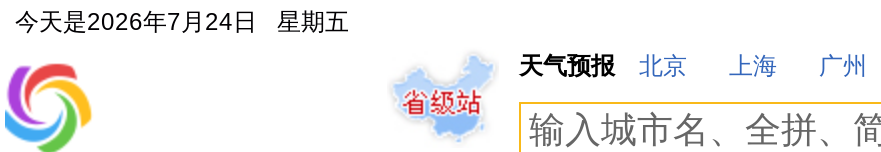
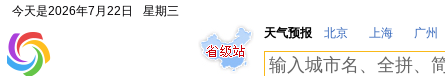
- 今天是2026年7月24日
+ 今天是2026年7月22日

- 星期五
+ 星期三
